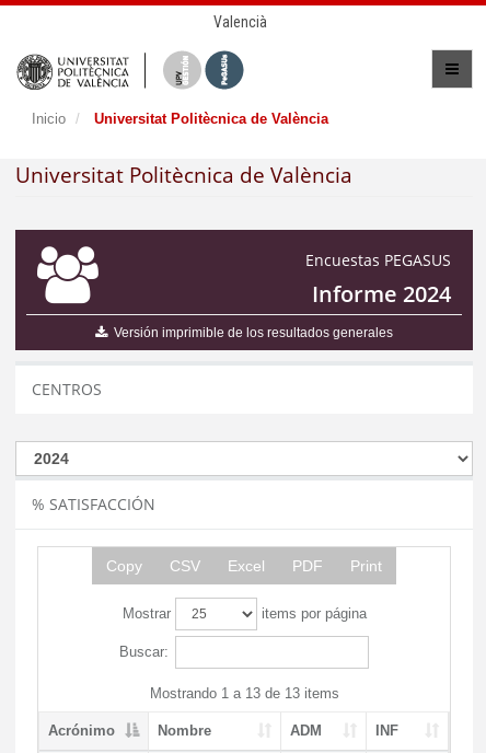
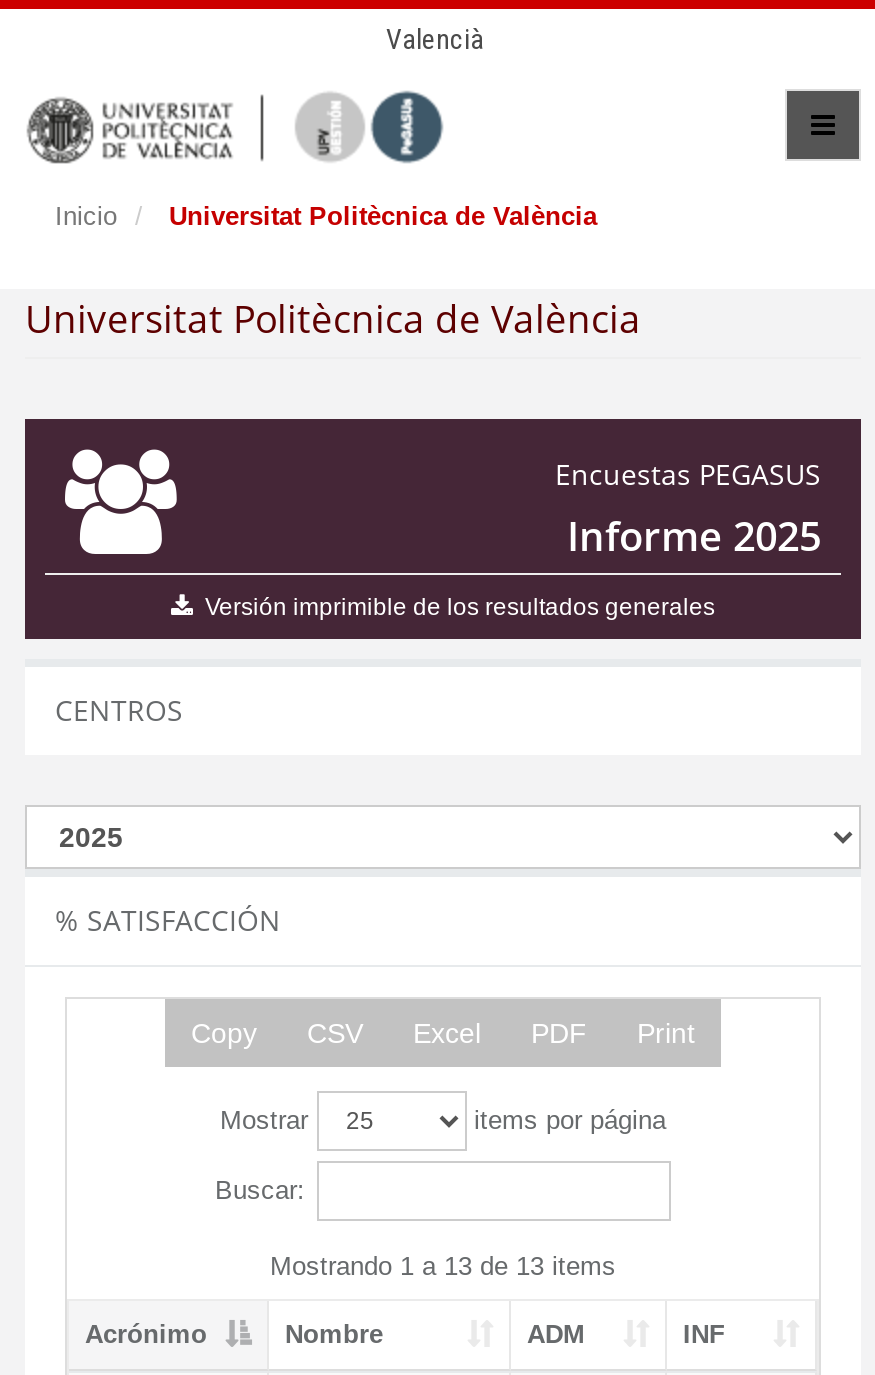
- Informe 2024
+ Informe 2025
